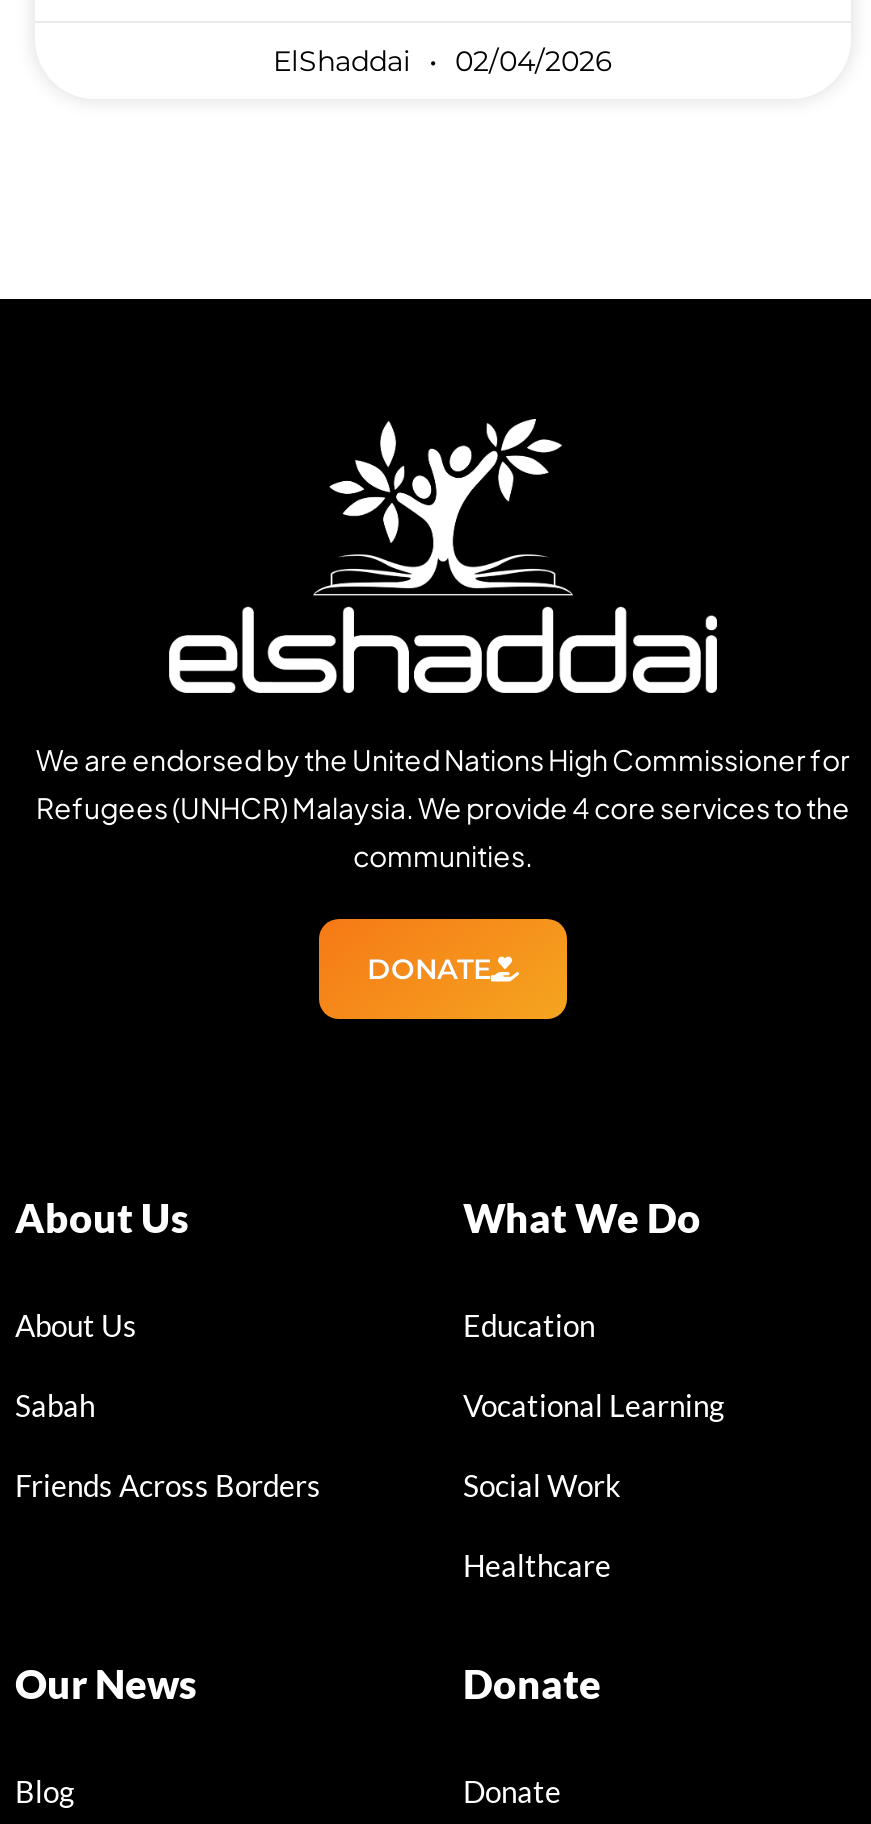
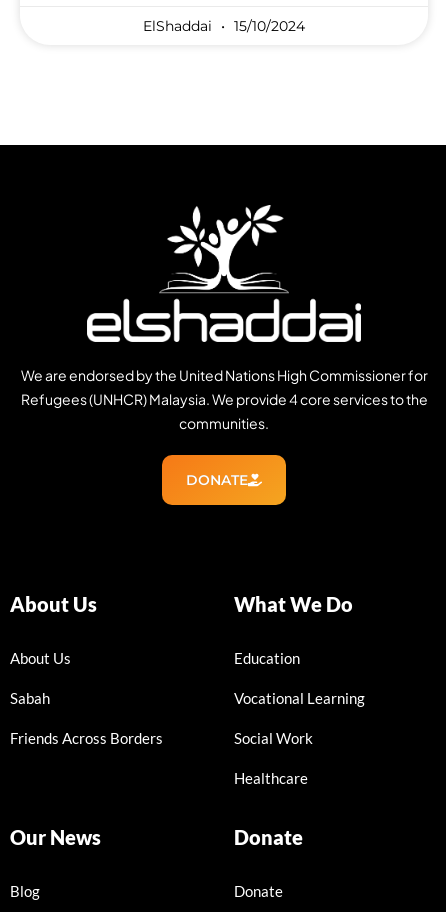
- ElShaddai 02/04/2026
+ ElShaddai 15/10/2024
